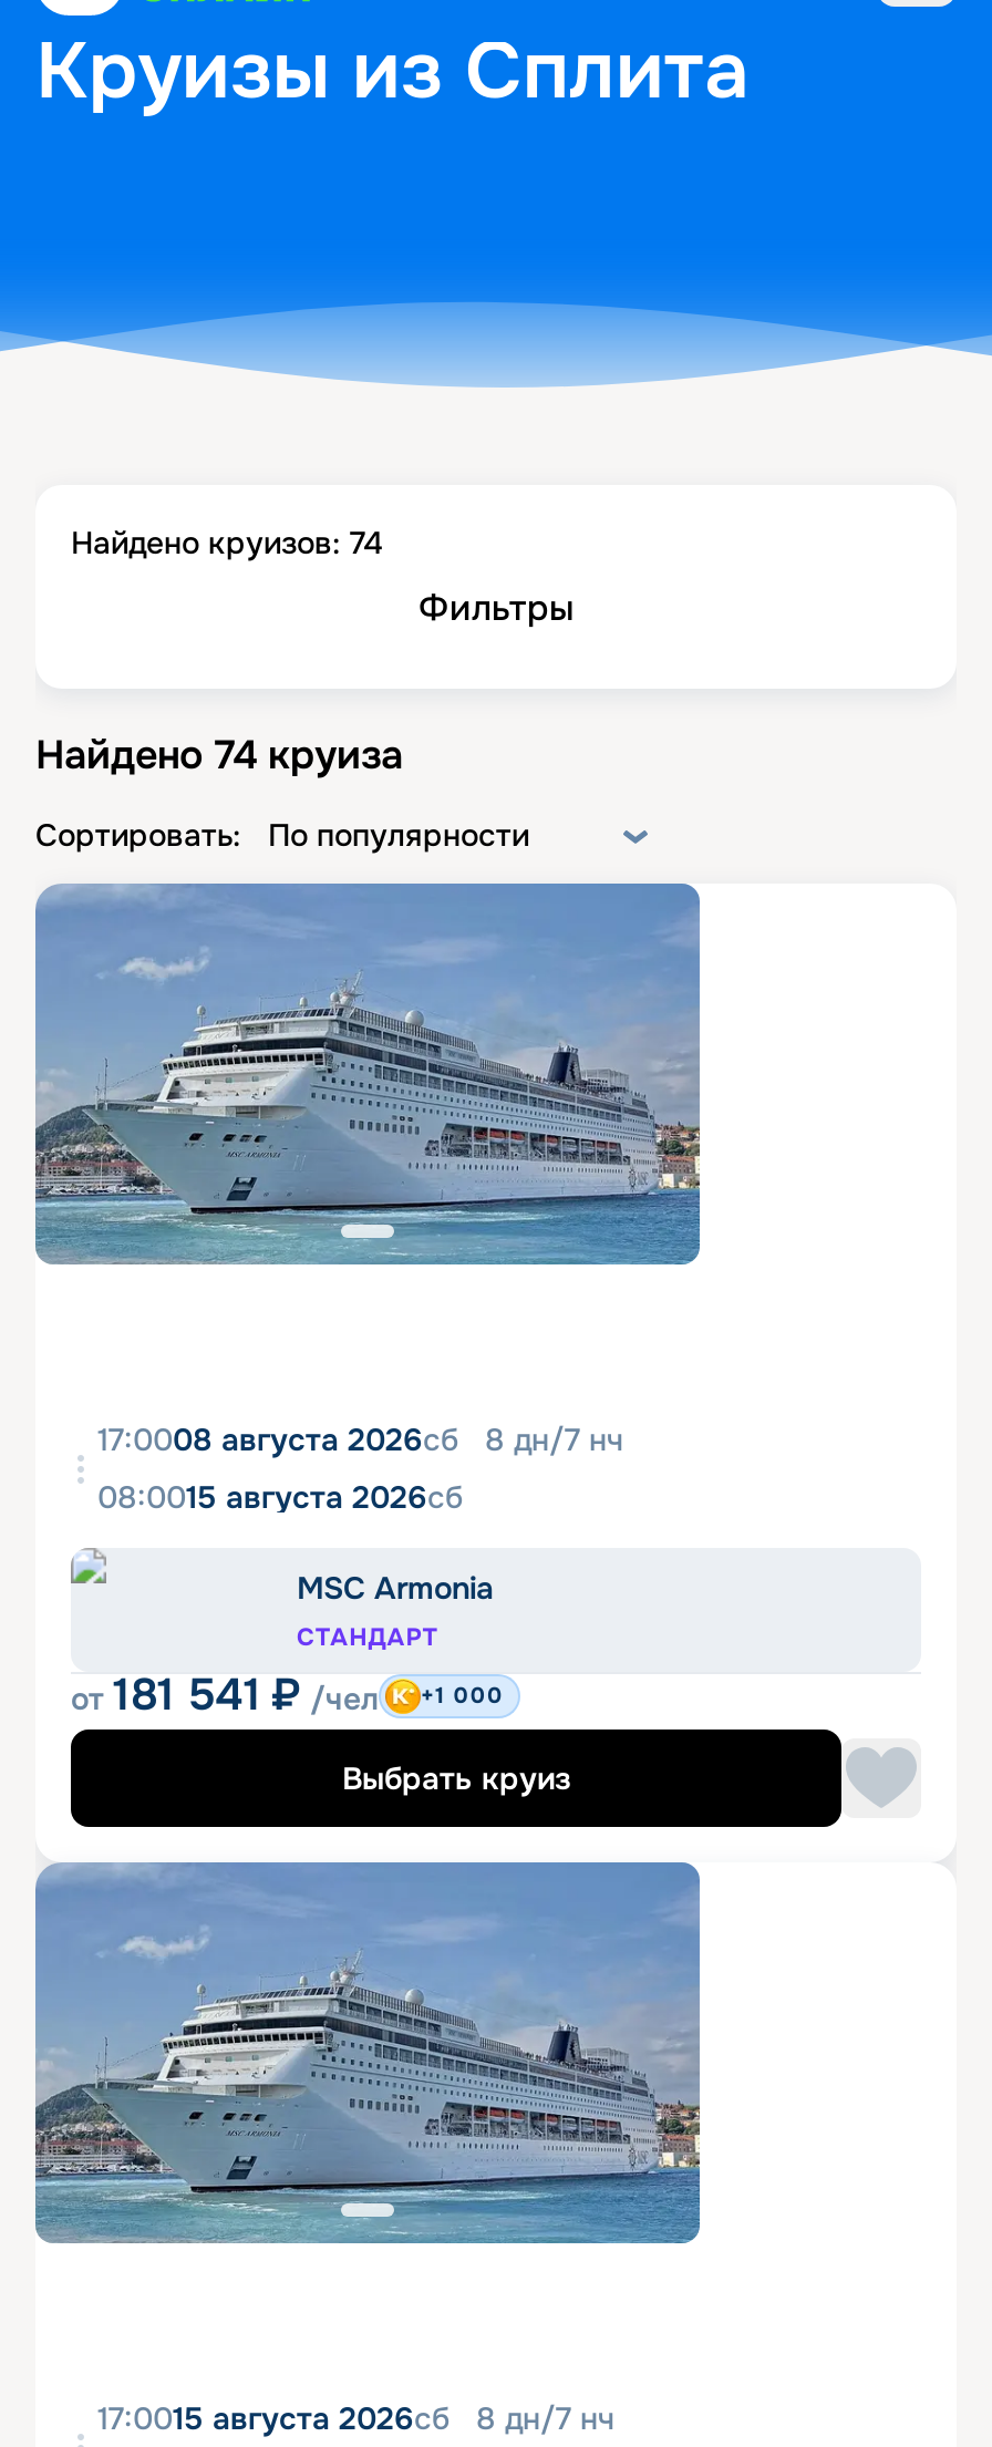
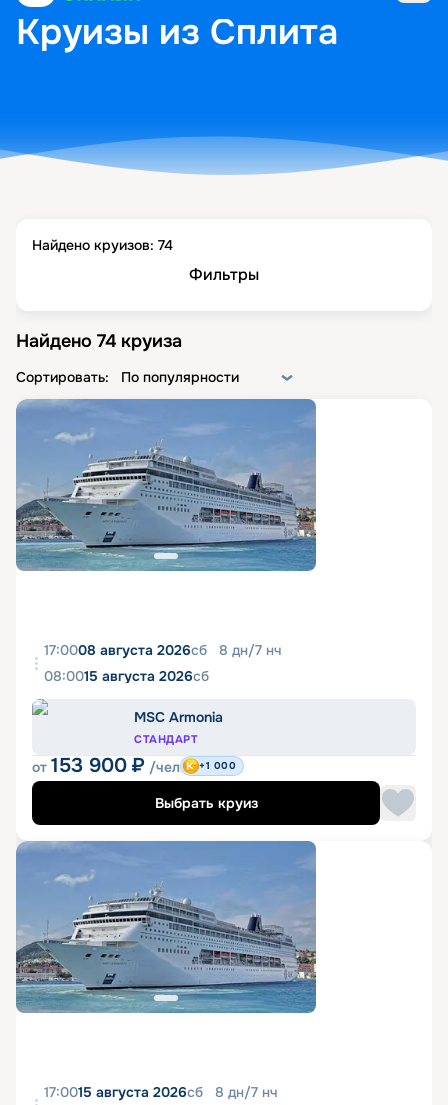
- от 181 541 ₽ /чел +1 000
+ от 153 900 ₽ /чел +1 000
